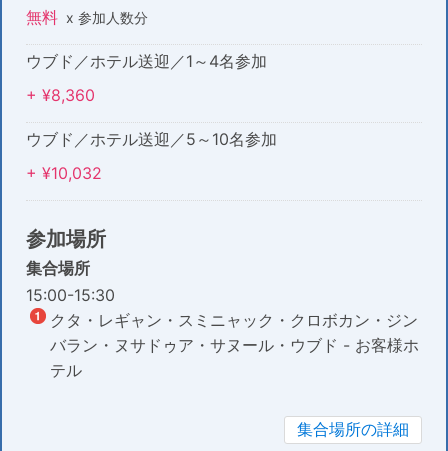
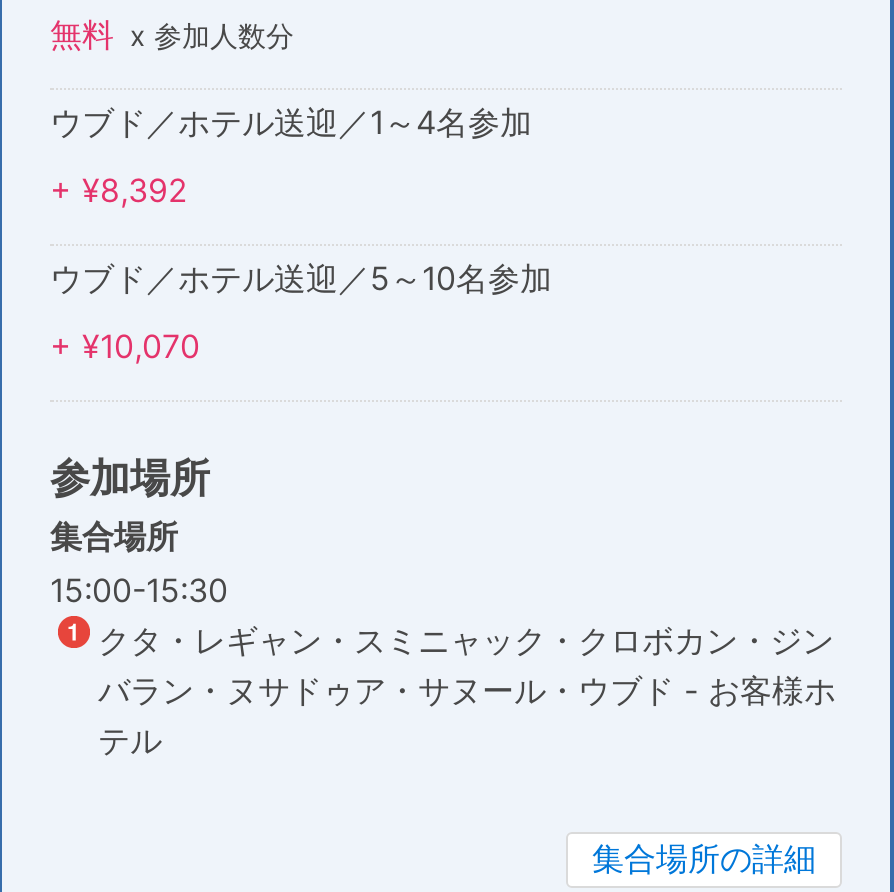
- + ¥8,360
+ + ¥8,392

- + ¥10,032
+ + ¥10,070
